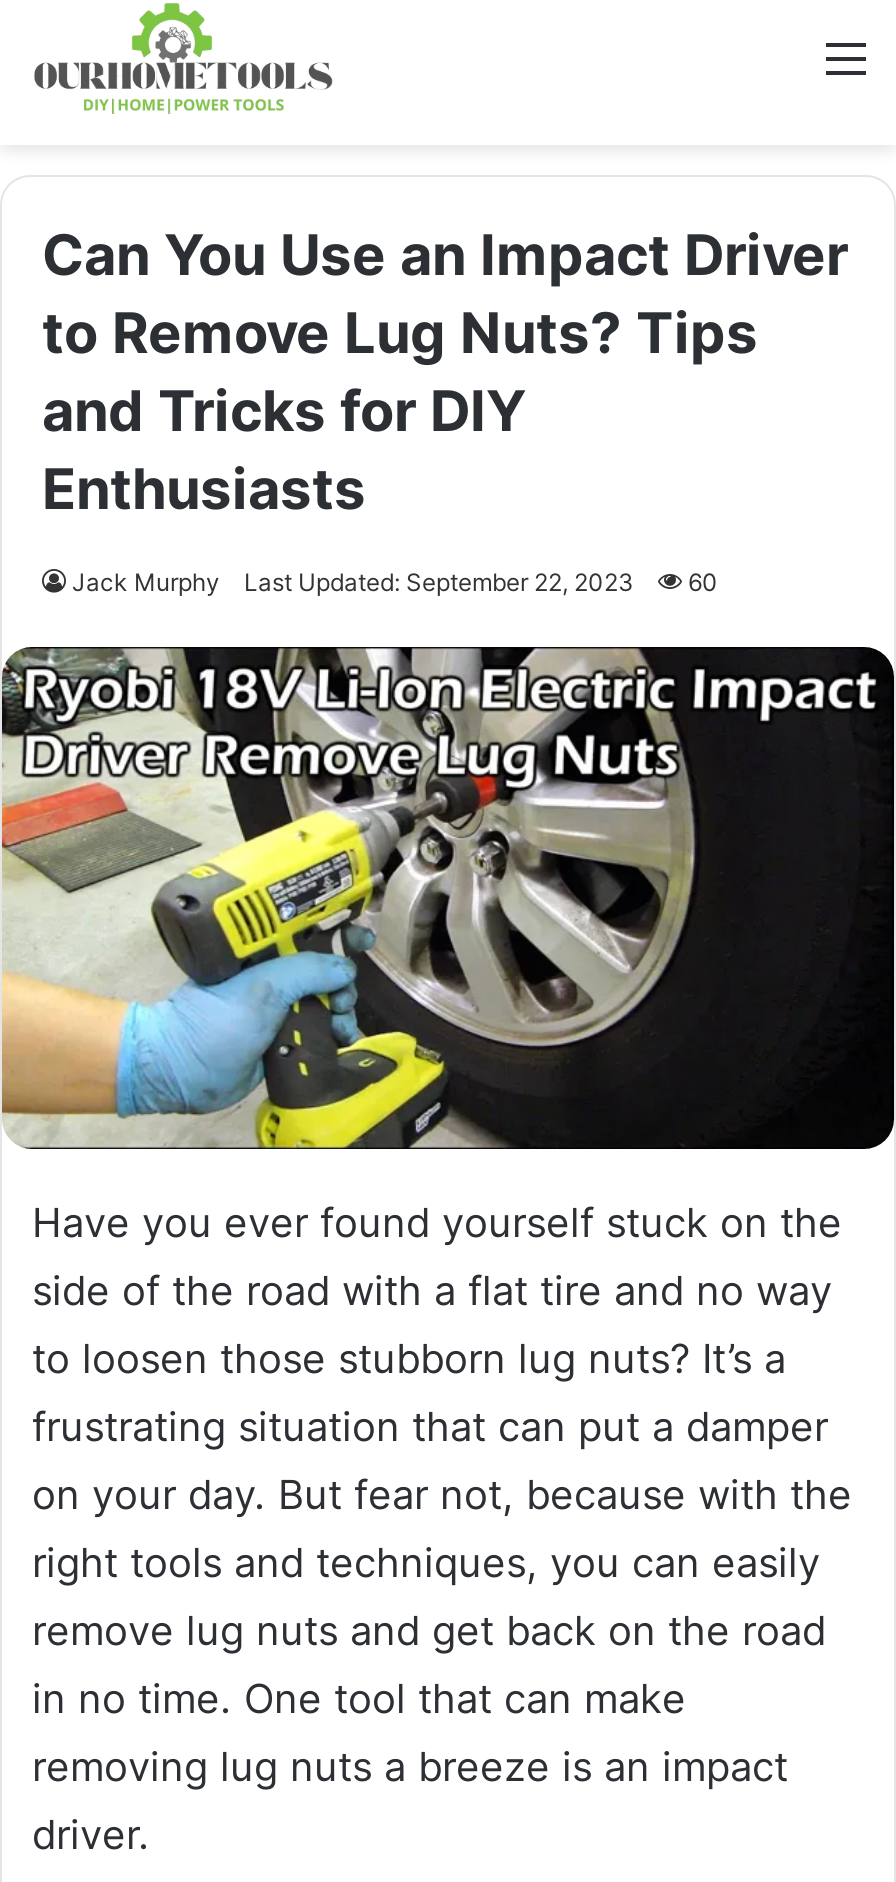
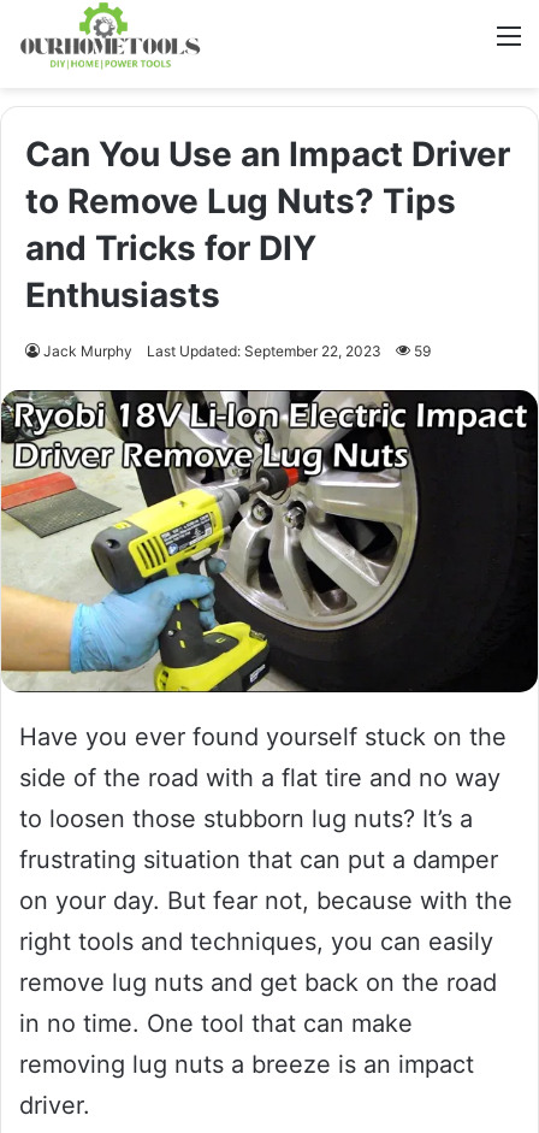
- Jack Murphy Last Updated: September 22, 2023 60
+ Jack Murphy Last Updated: September 22, 2023 59
